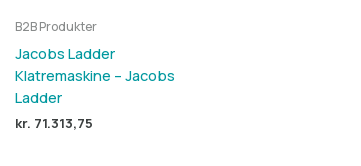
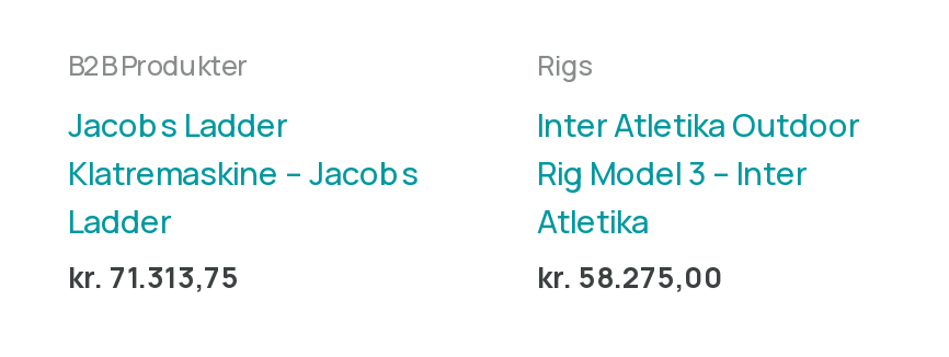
+ Rigs
+ Inter Atletika Outdoor
+ Rig Model 3 – Inter
+ Atletika
+ kr. 58.275,00
